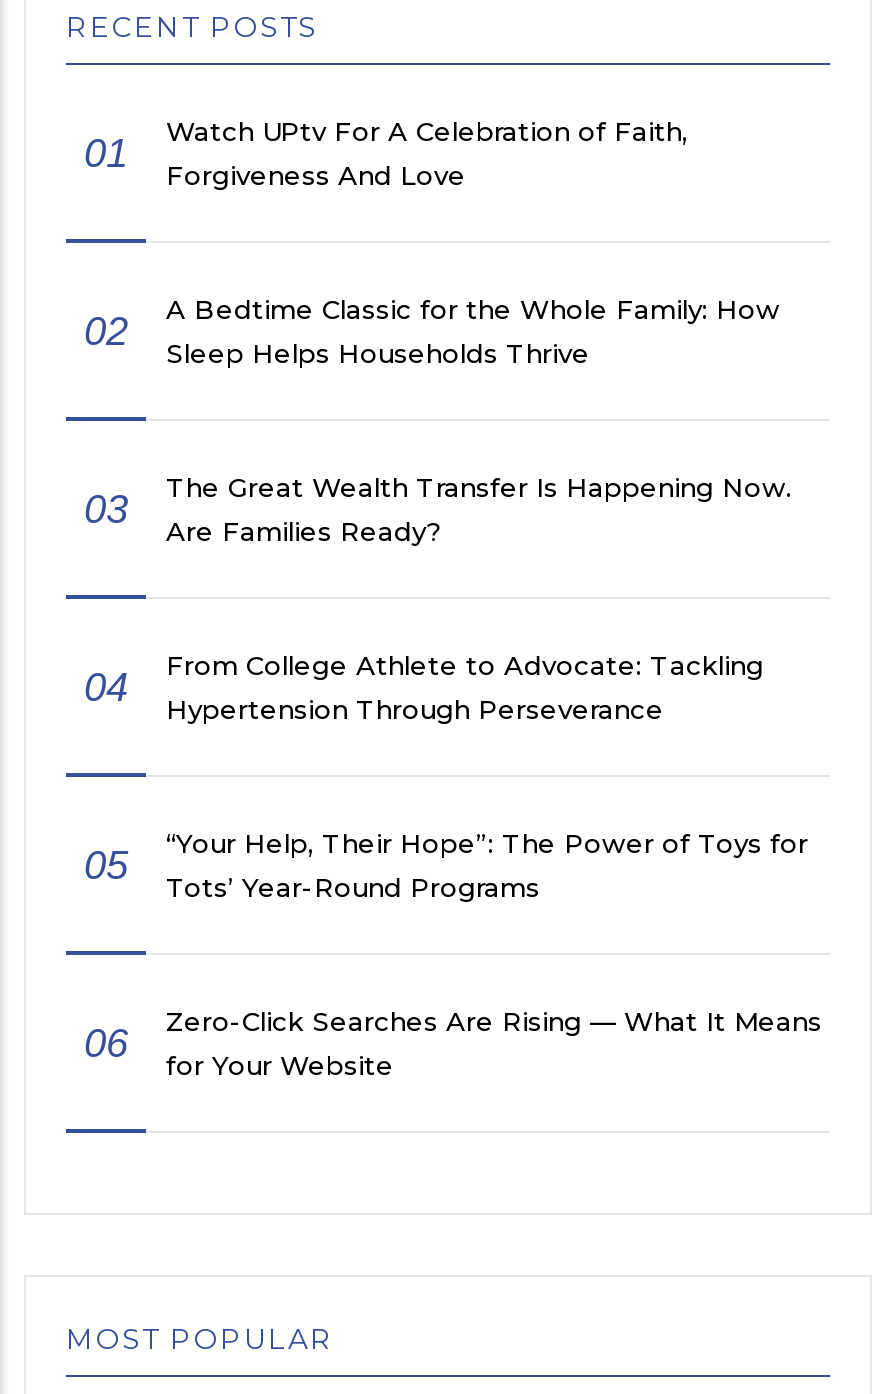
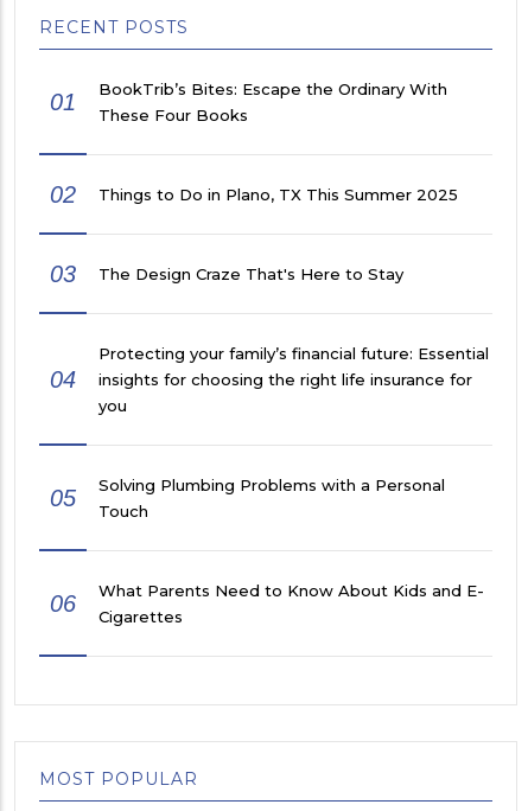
- Watch UPtv For A Celebration of Faith,
- Forgiveness And Love
+ BookTrib’s Bites: Escape the Ordinary With
+ These Four Books

- A Bedtime Classic for the Whole Family: How
- Sleep Helps Households Thrive
+ Things to Do in Plano, TX This Summer 2025

- The Great Wealth Transfer Is Happening Now.
- Are Families Ready?
+ The Design Craze That's Here to Stay

- From College Athlete to Advocate: Tackling
- Hypertension Through Perseverance
+ Protecting your family’s financial future: Essential
+ insights for choosing the right life insurance for
+ you

- “Your Help, Their Hope”: The Power of Toys for
- Tots’ Year-Round Programs
+ Solving Plumbing Problems with a Personal
+ Touch

- Zero-Click Searches Are Rising — What It Means
- for Your Website
+ What Parents Need to Know About Kids and E-
+ Cigarettes
